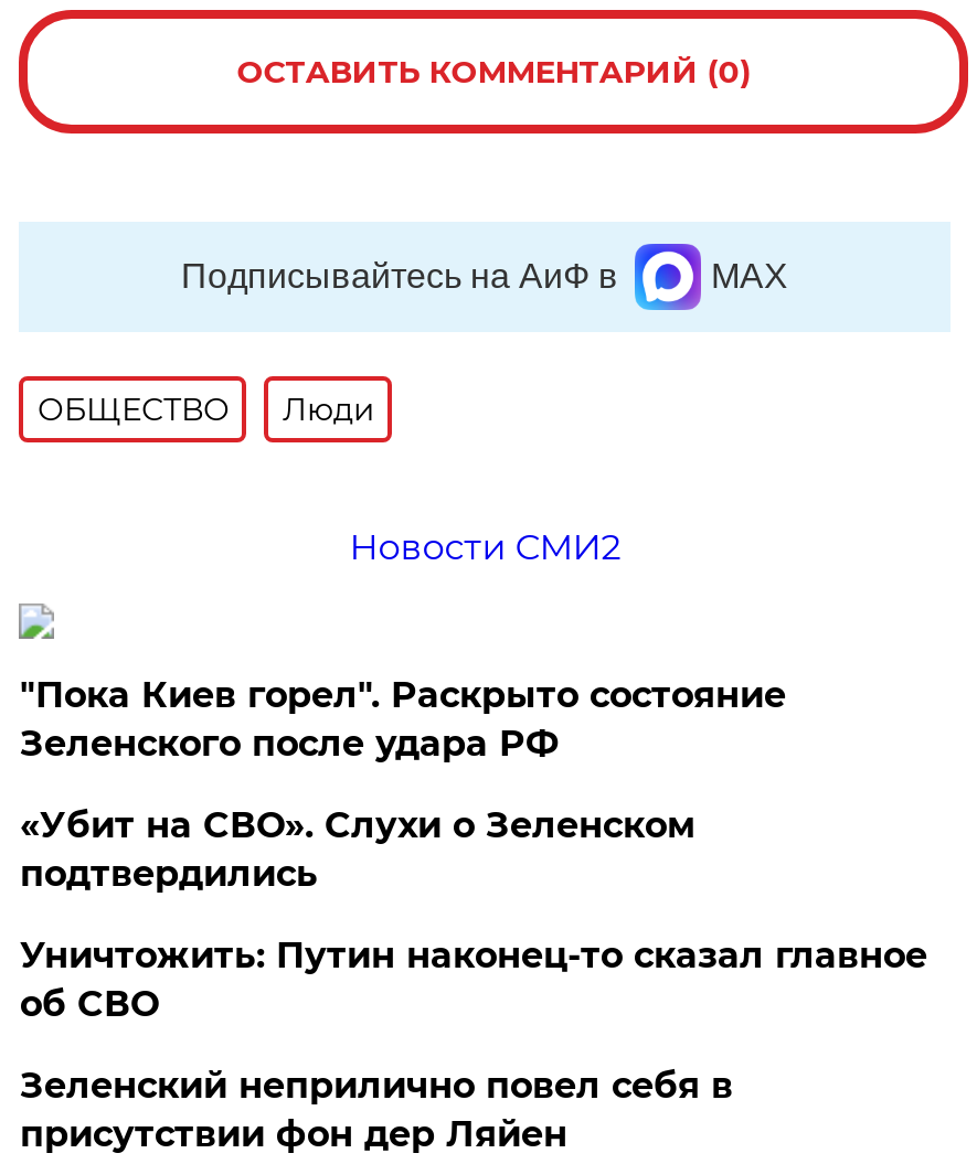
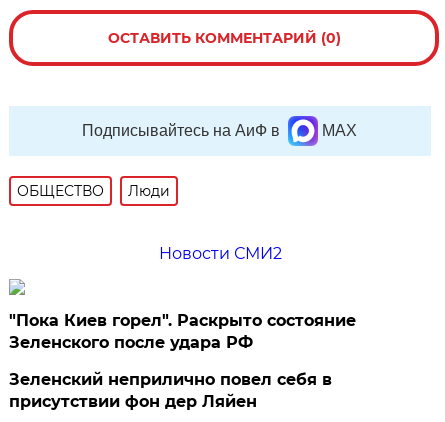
- «Убит на СВО». Слухи о Зеленском
- подтвердились
- Уничтожить: Путин наконец-то сказал главное
- об СВО
